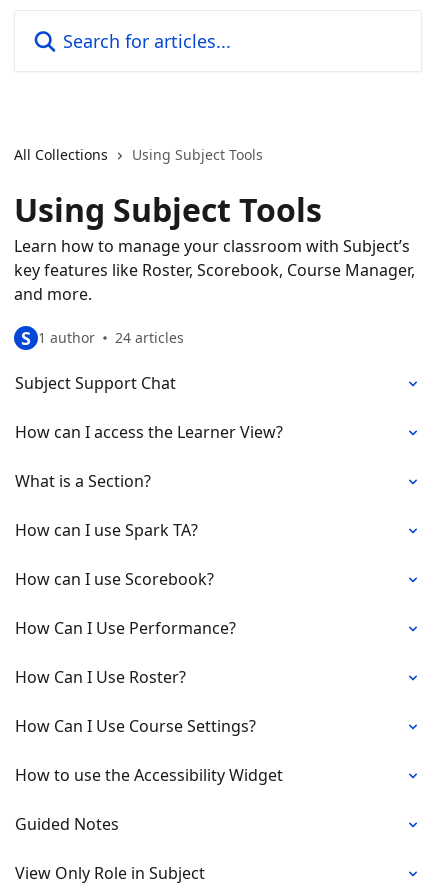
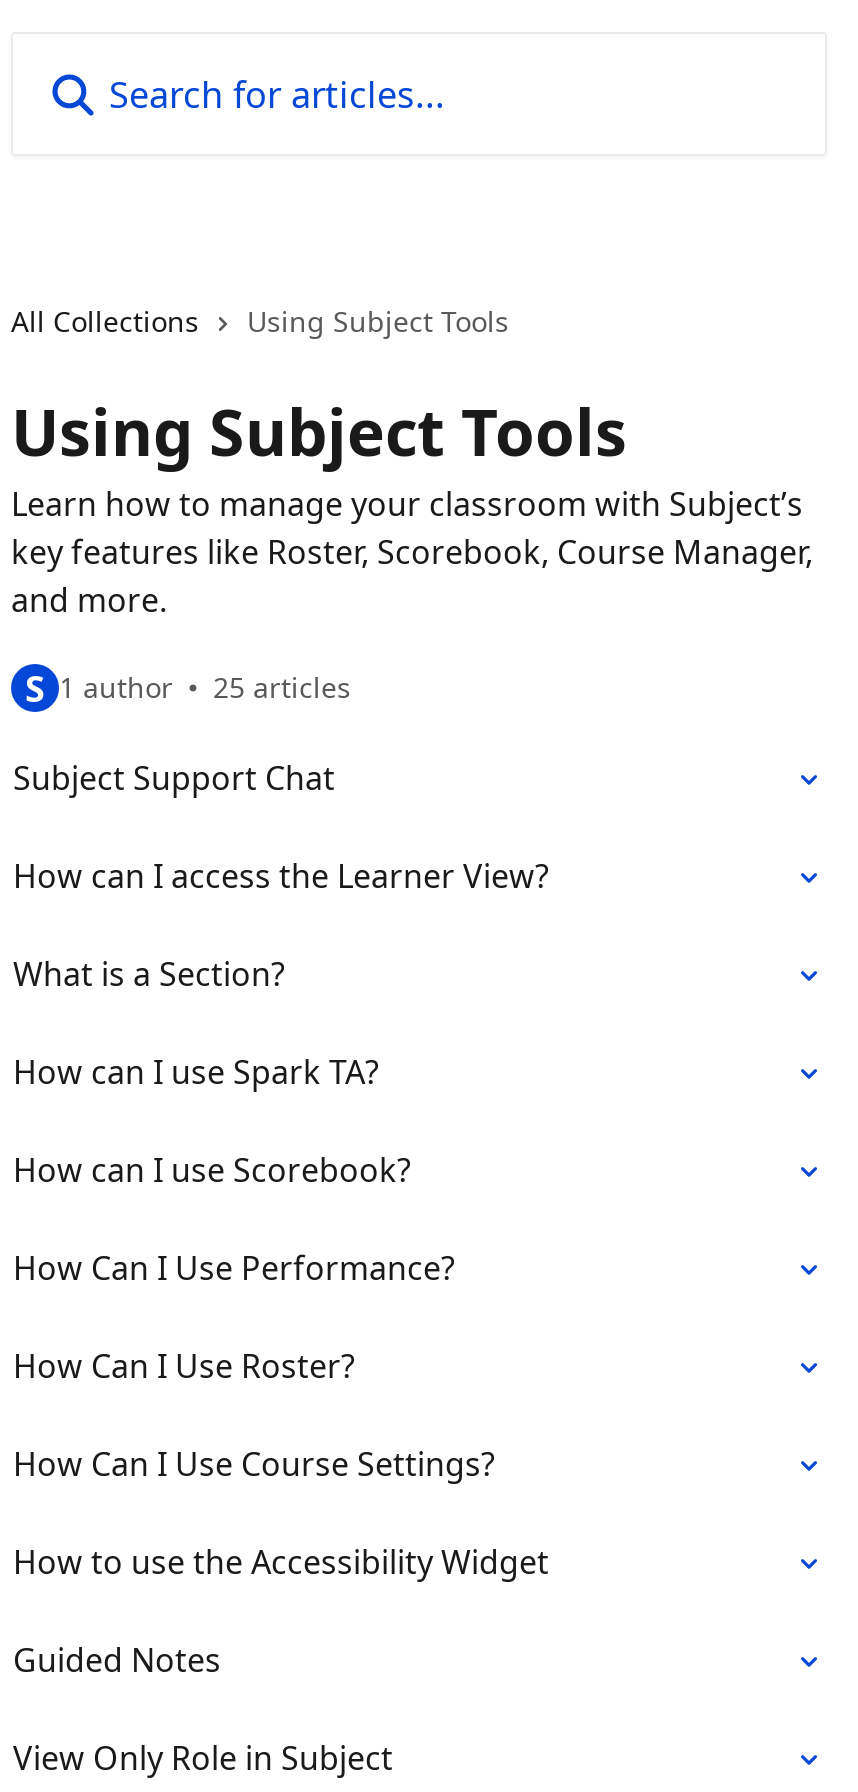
- 24 articles
+ 25 articles
